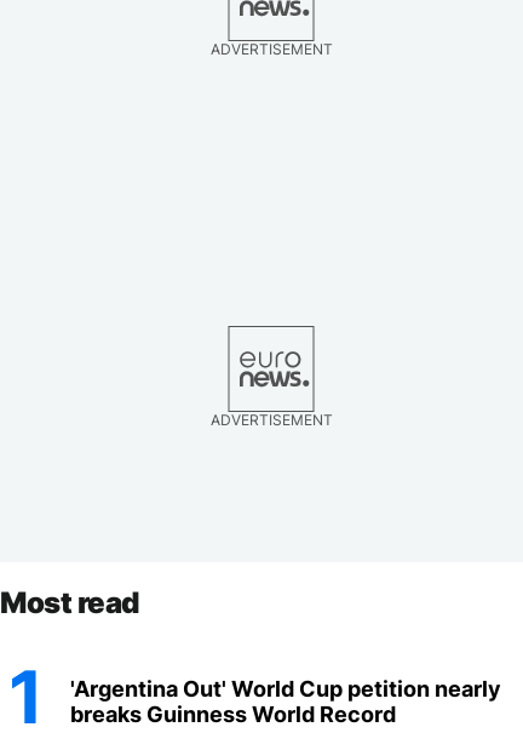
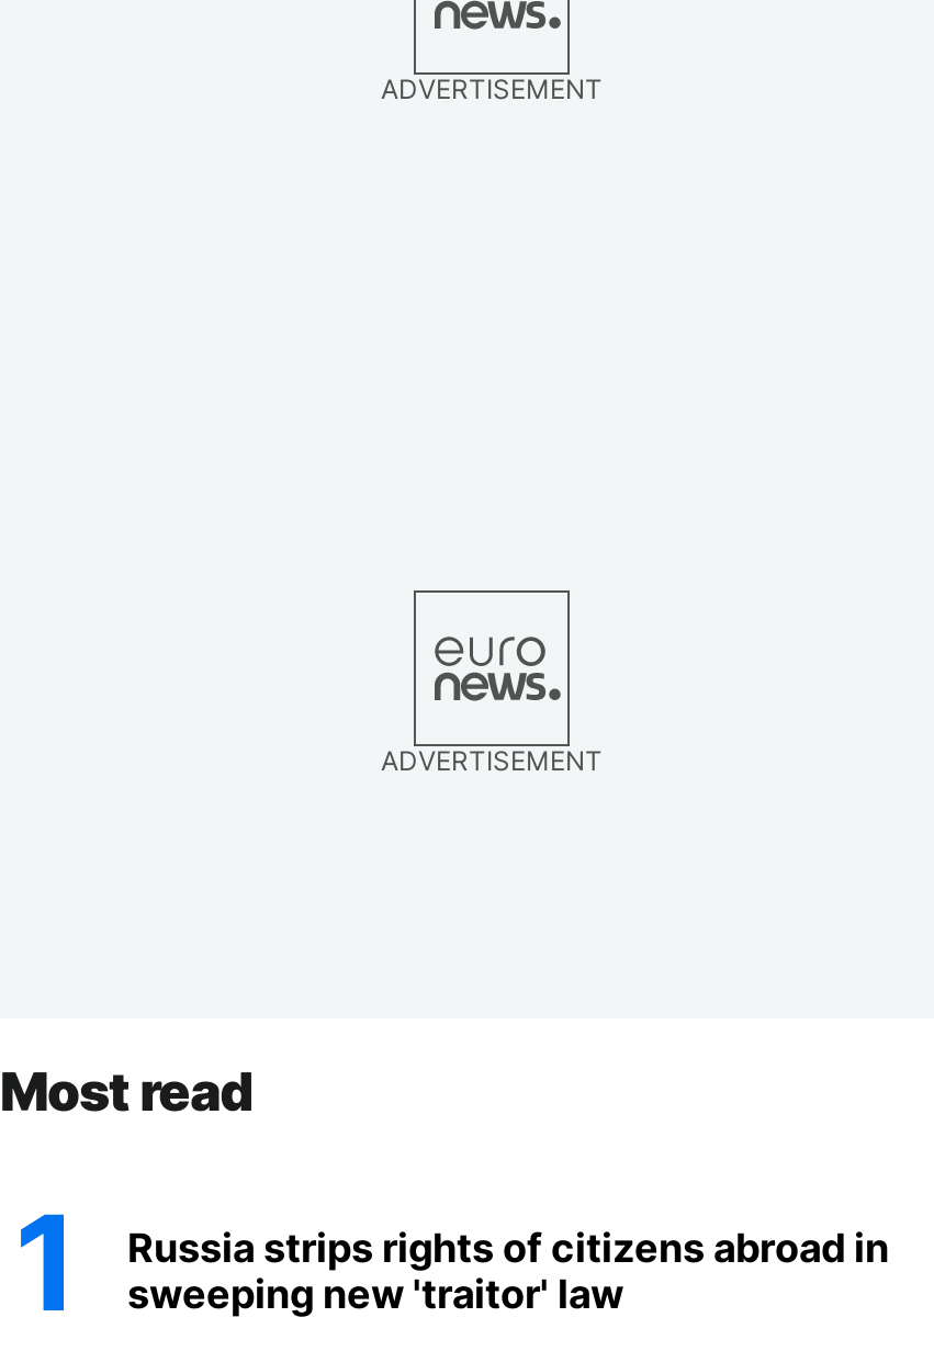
- 'Argentina Out' World Cup petition nearly
- breaks Guinness World Record
+ Russia strips rights of citizens abroad in
+ sweeping new 'traitor' law
